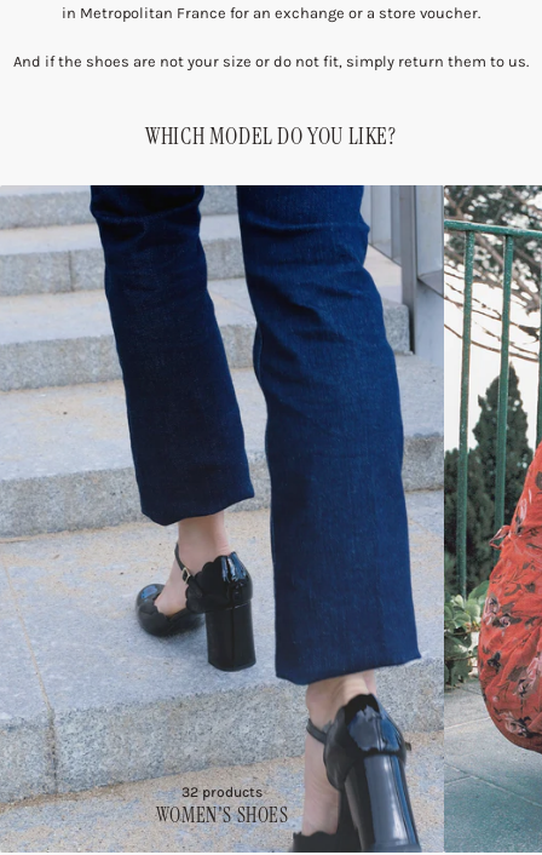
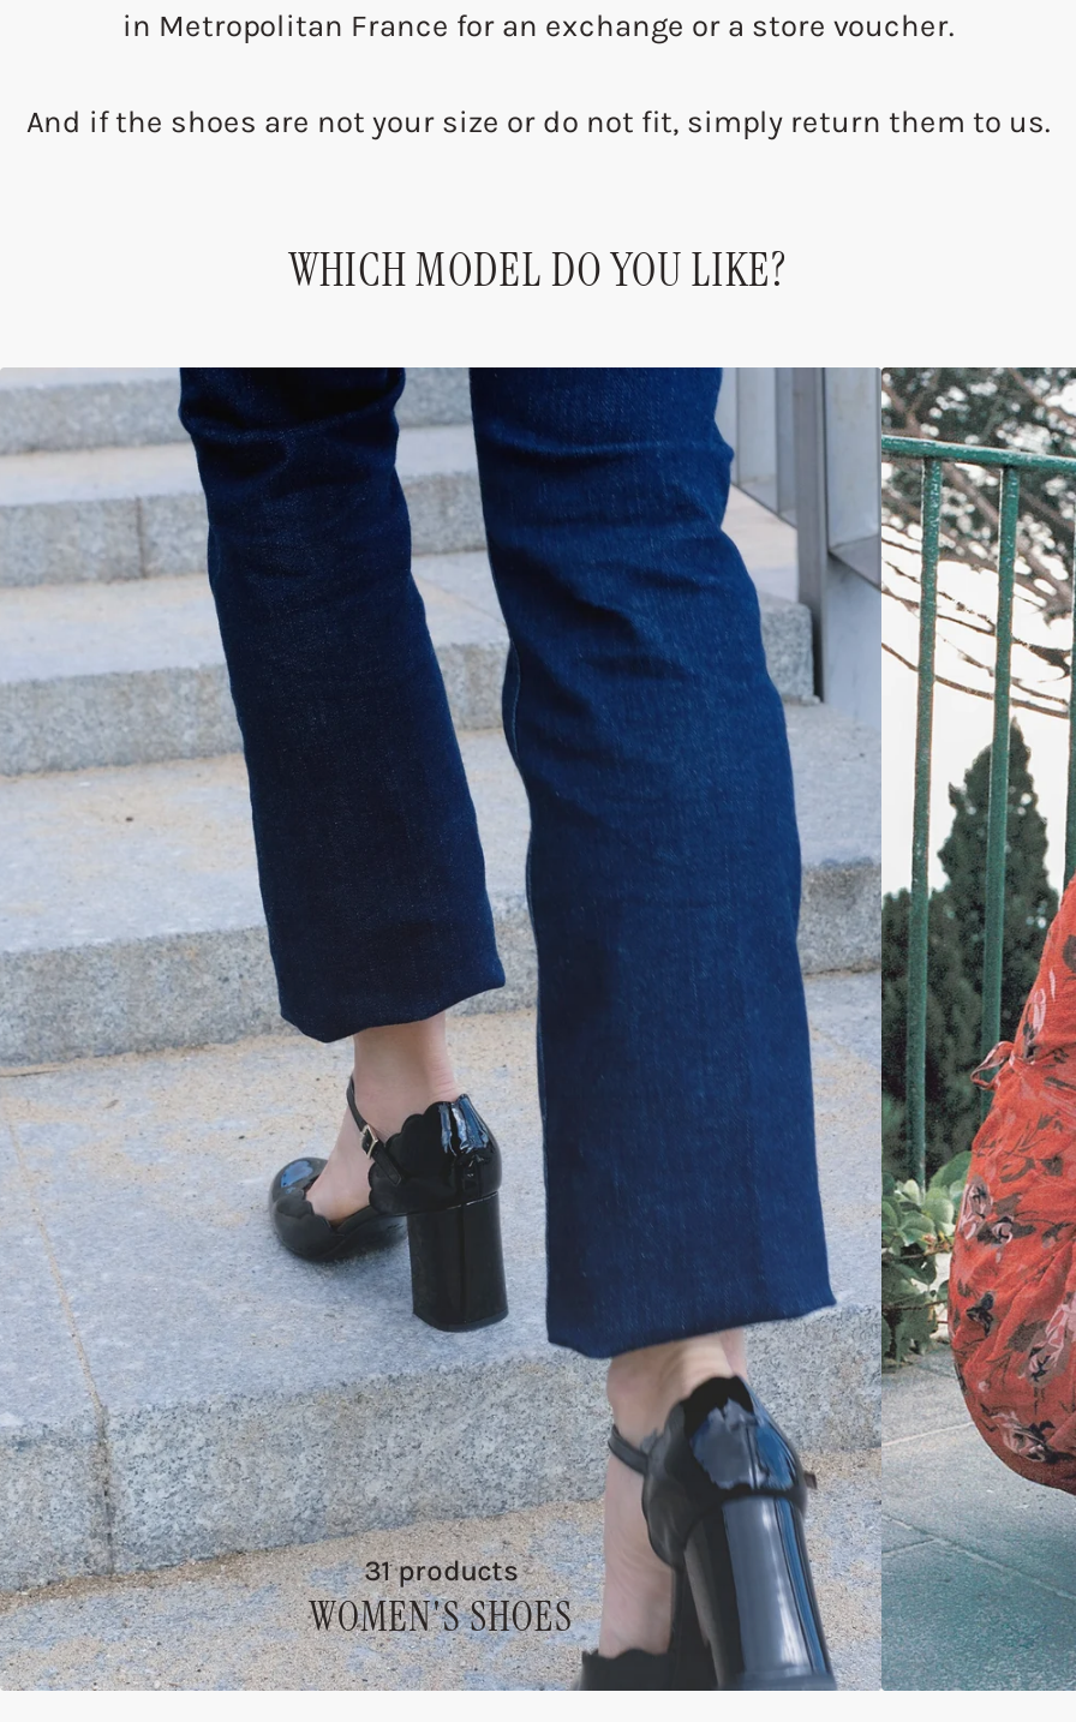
- 32 products
+ 31 products
